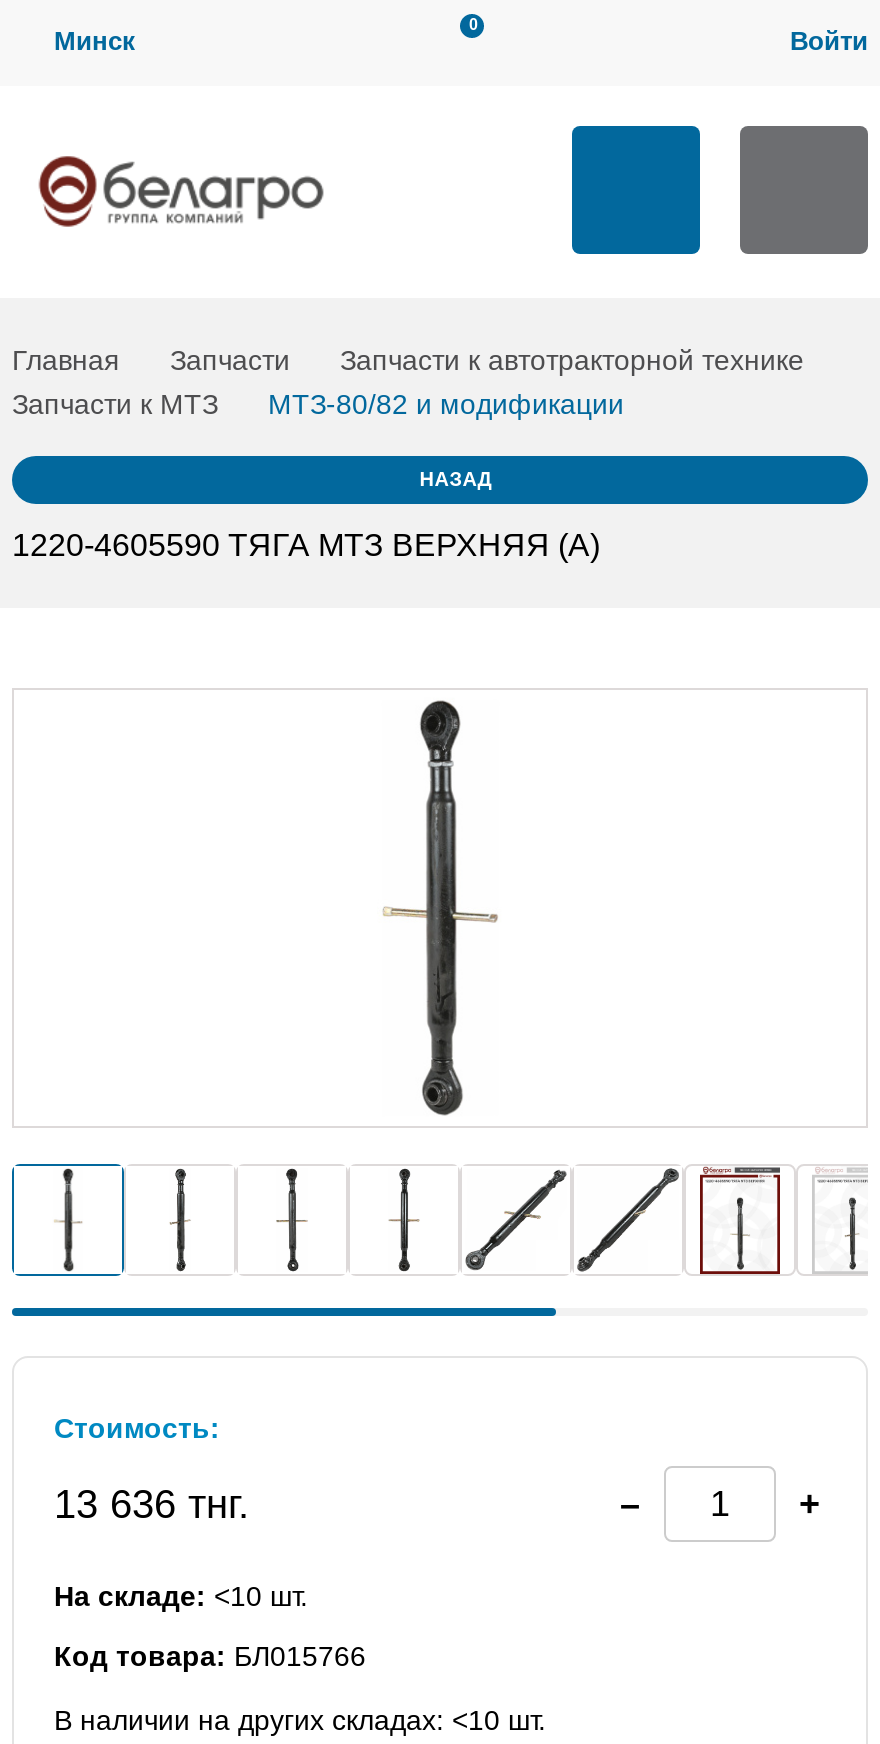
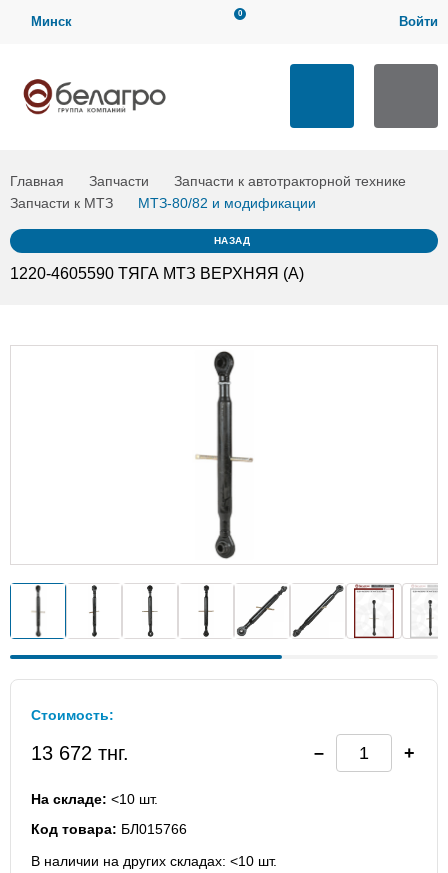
- 13 636 тнг.
+ 13 672 тнг.
